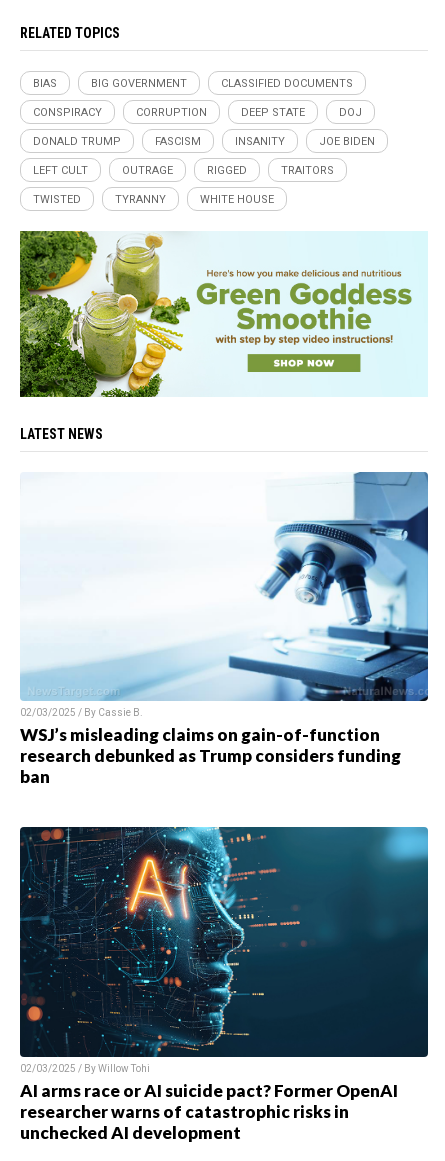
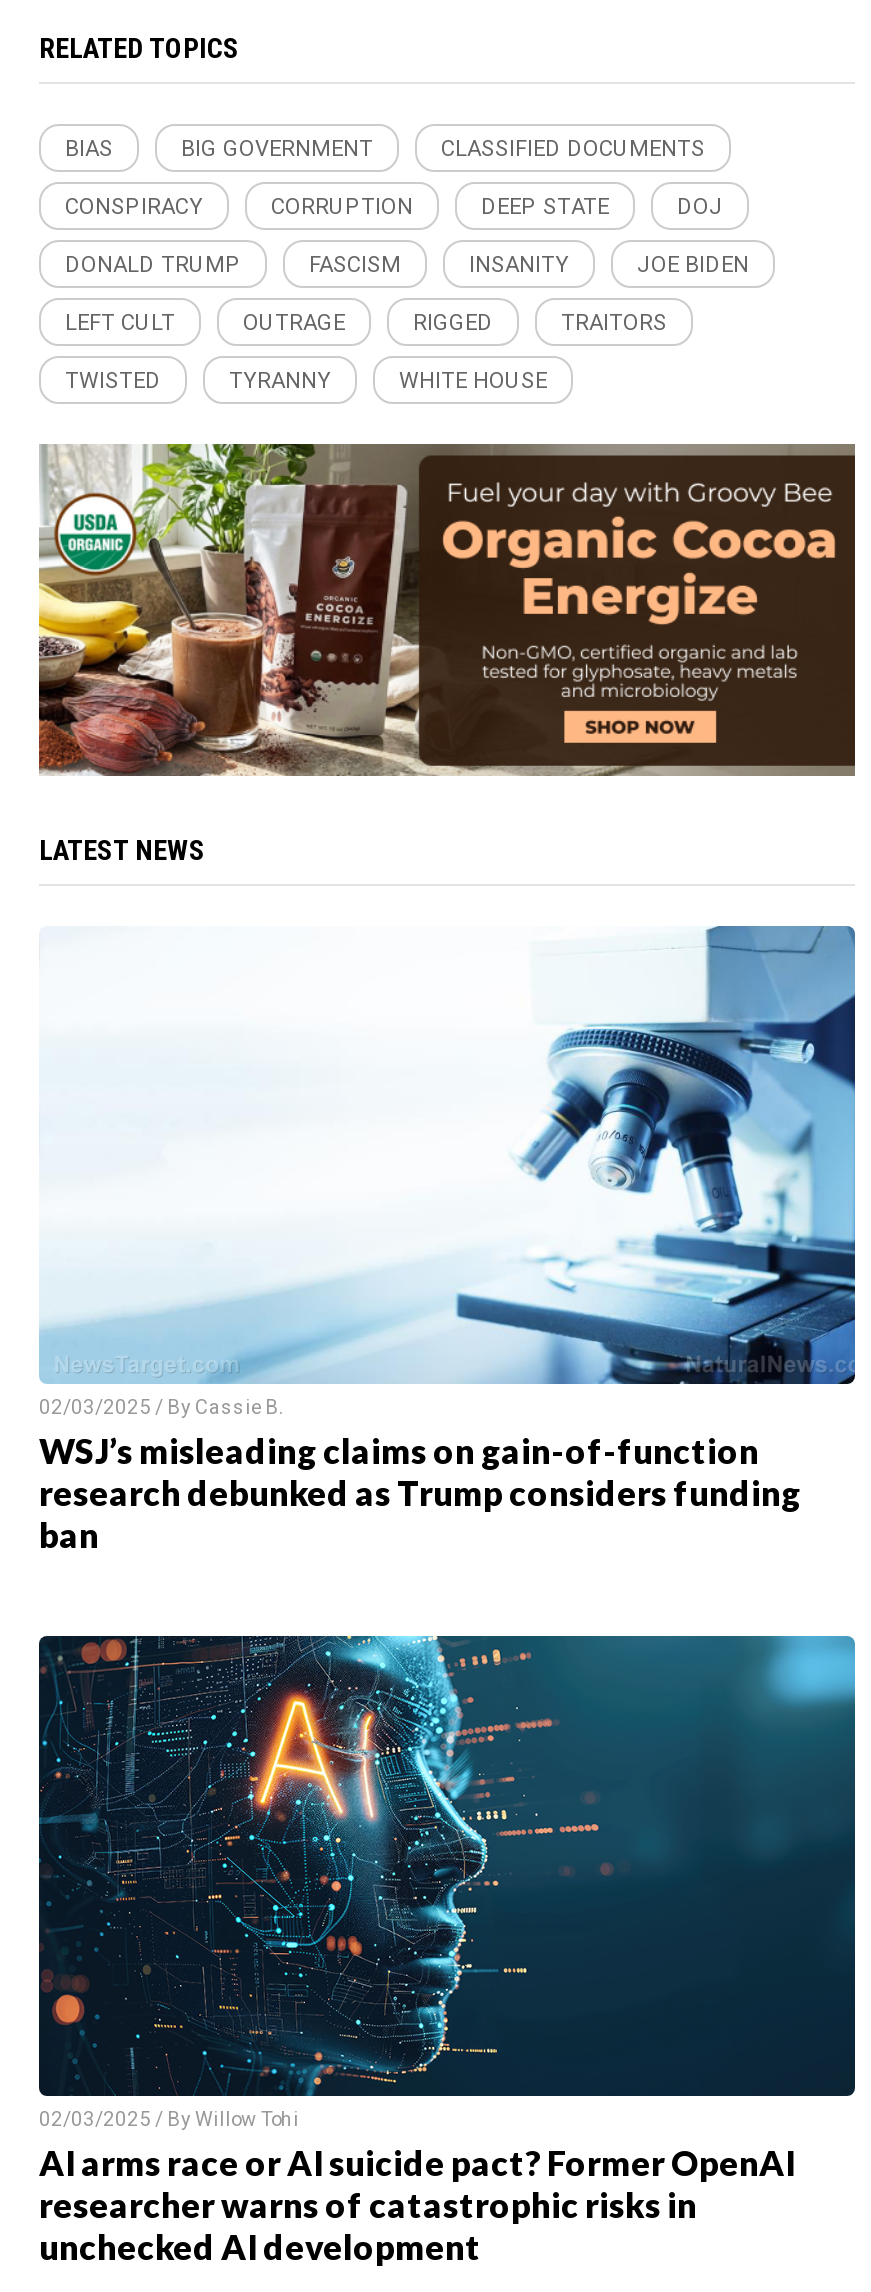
- [image]
+ [image]
